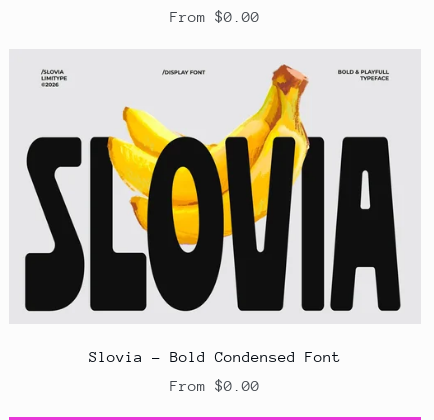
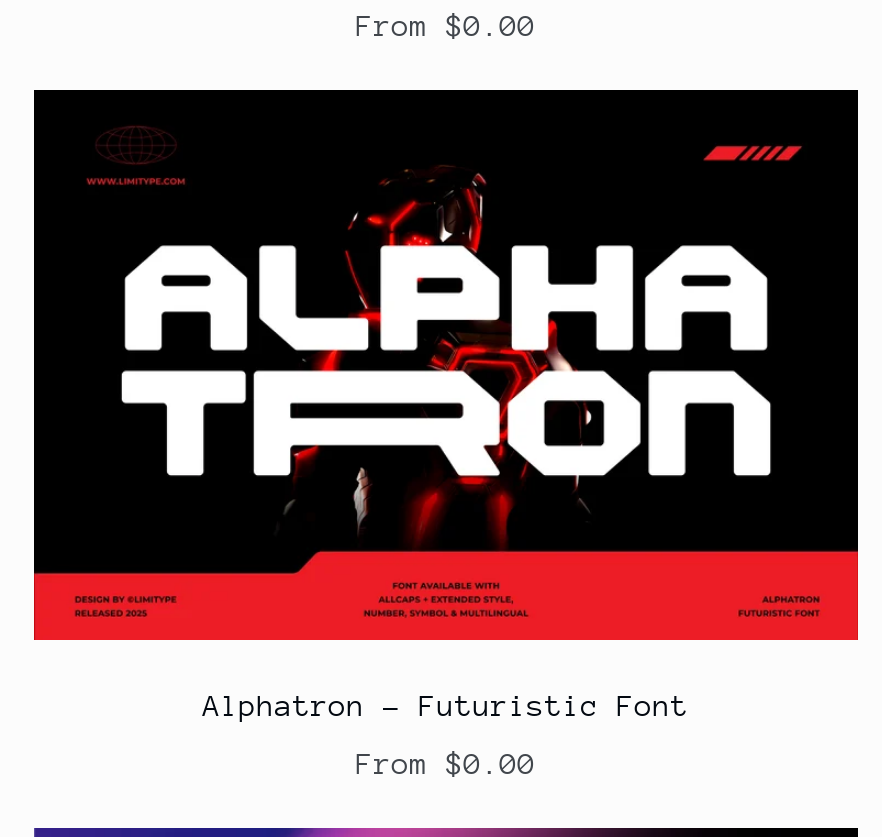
- [image]
- Slovia - Bold Condensed Font
+ [image]
+ Alphatron - Futuristic Font
